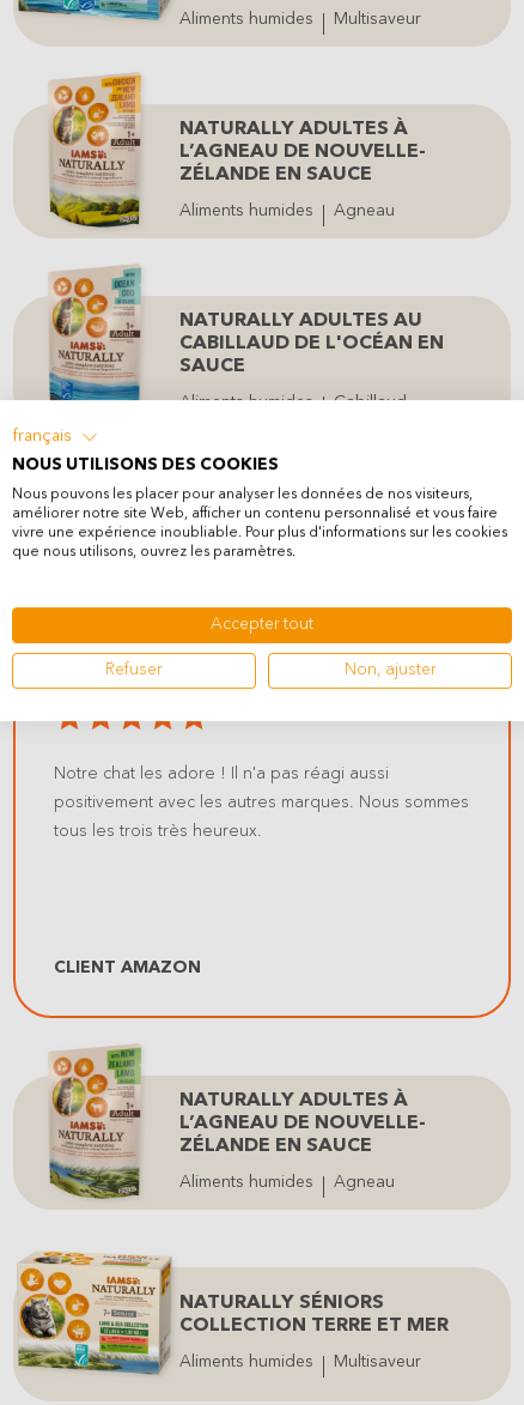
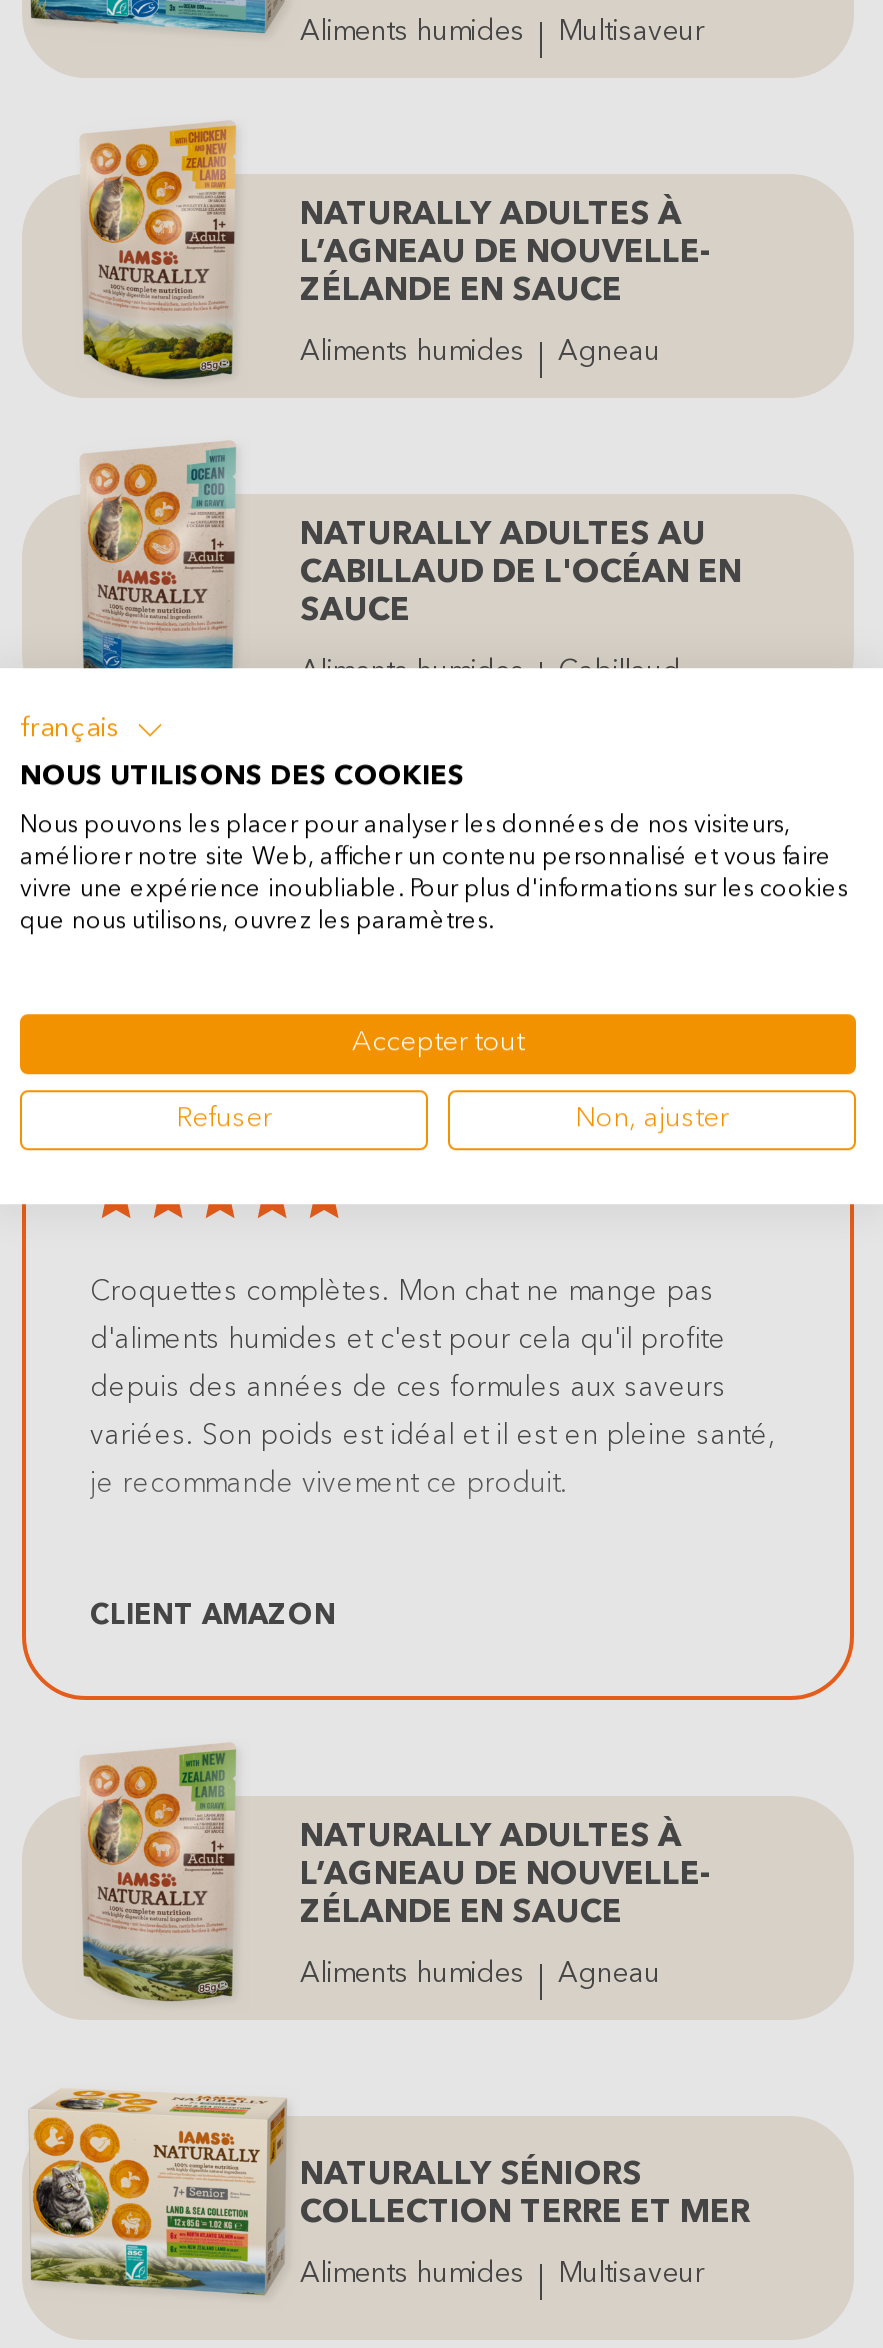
- Notre chat les adore ! Il n'a pas réagi aussi
- positivement avec les autres marques. Nous sommes
- tous les trois très heureux.
+ Croquettes complètes. Mon chat ne mange pas
+ d'aliments humides et c'est pour cela qu'il profite
+ depuis des années de ces formules aux saveurs
+ variées. Son poids est idéal et il est en pleine santé,
+ je recommande vivement ce produit.
